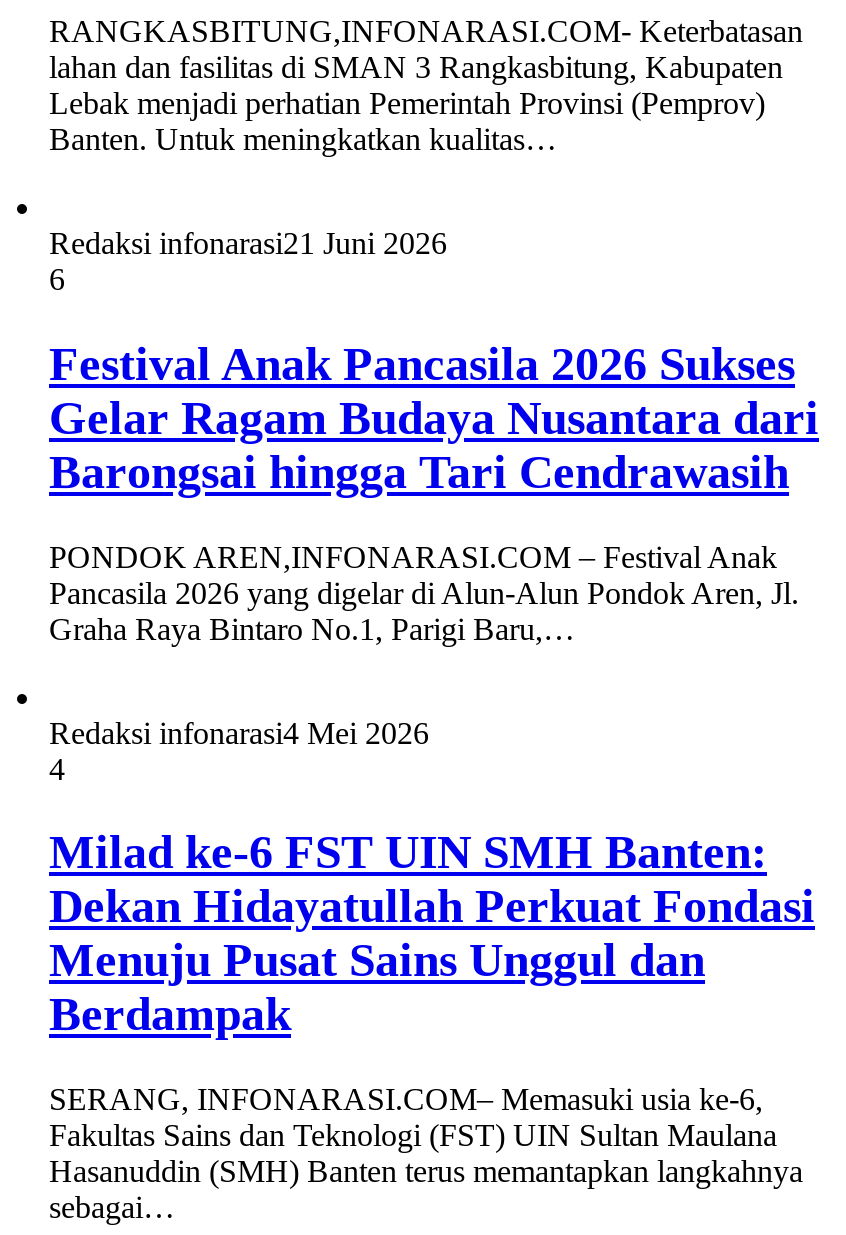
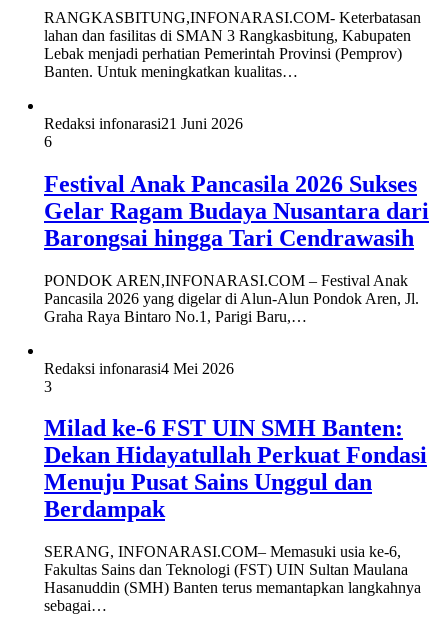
- 4
+ 3
